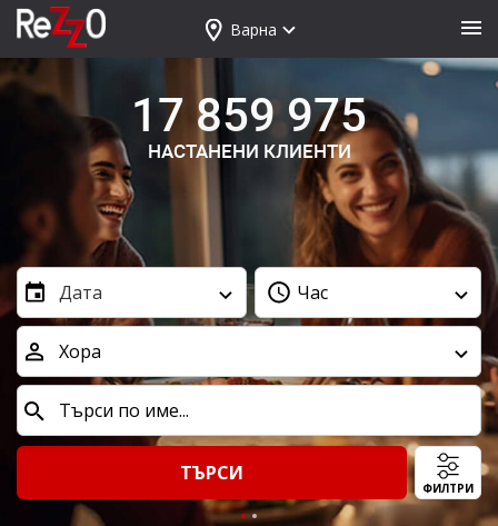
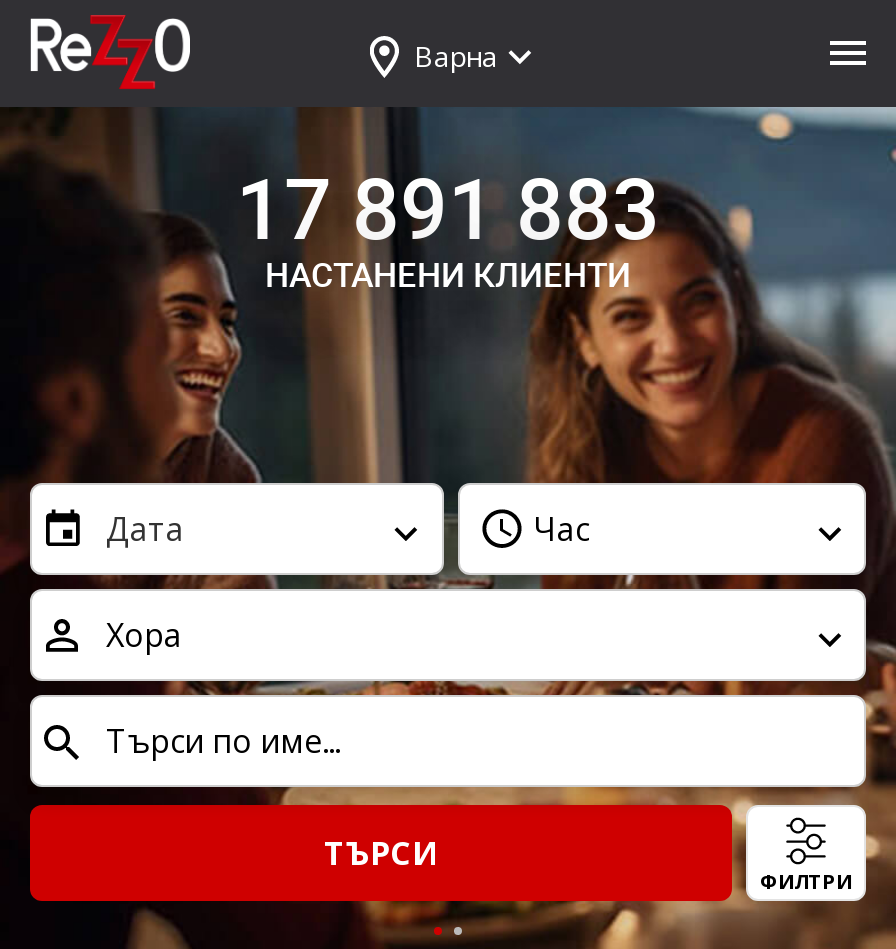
- 17 859 975
+ 17 891 883
